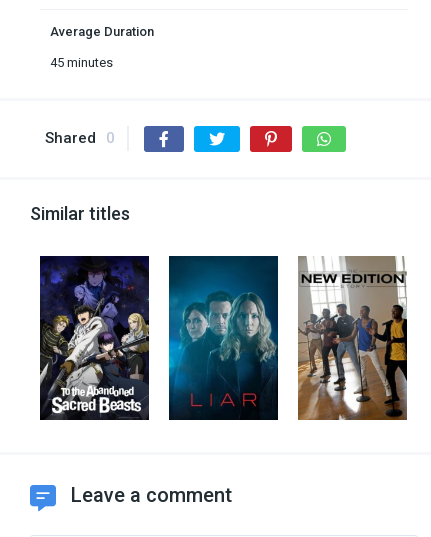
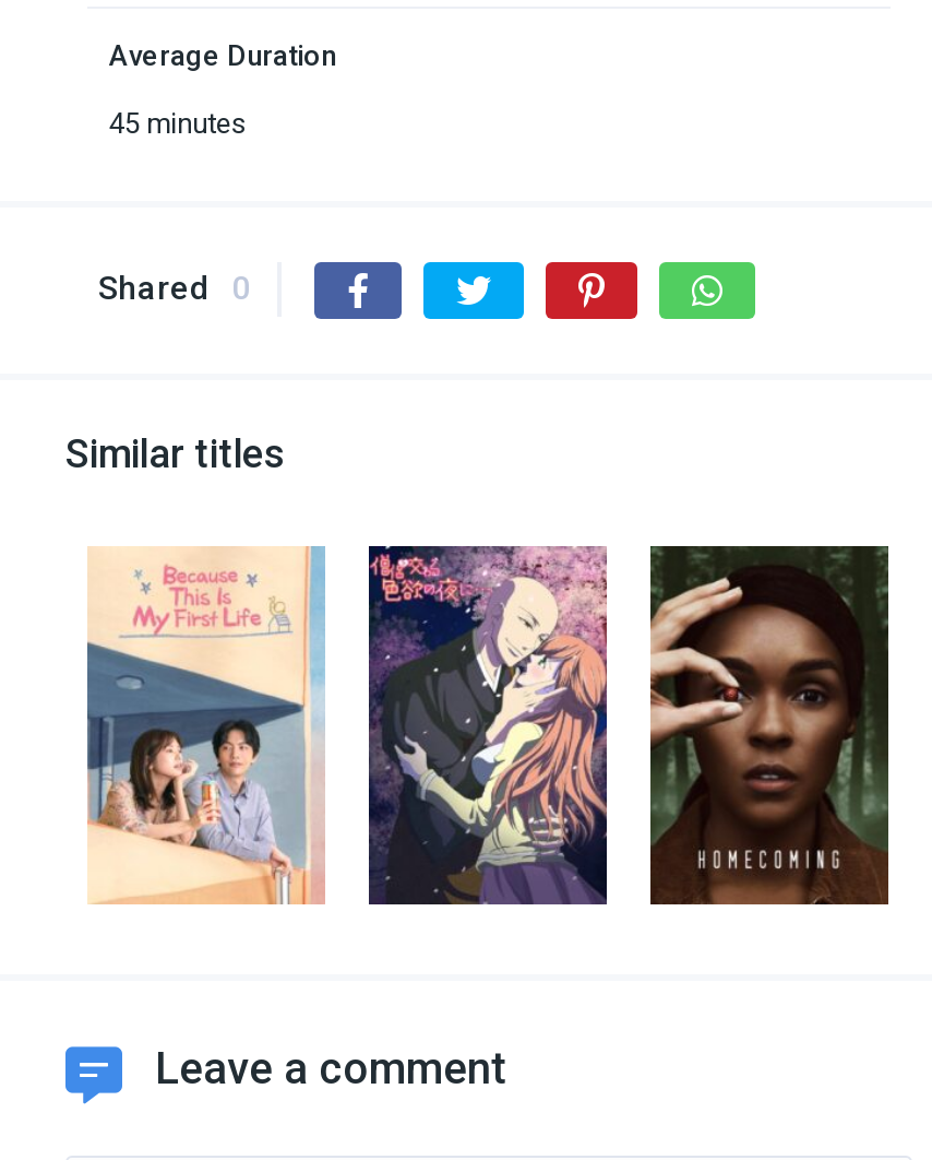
- [image]
+ [image]

- [image]
+ [image]

- [image]
+ [image]
